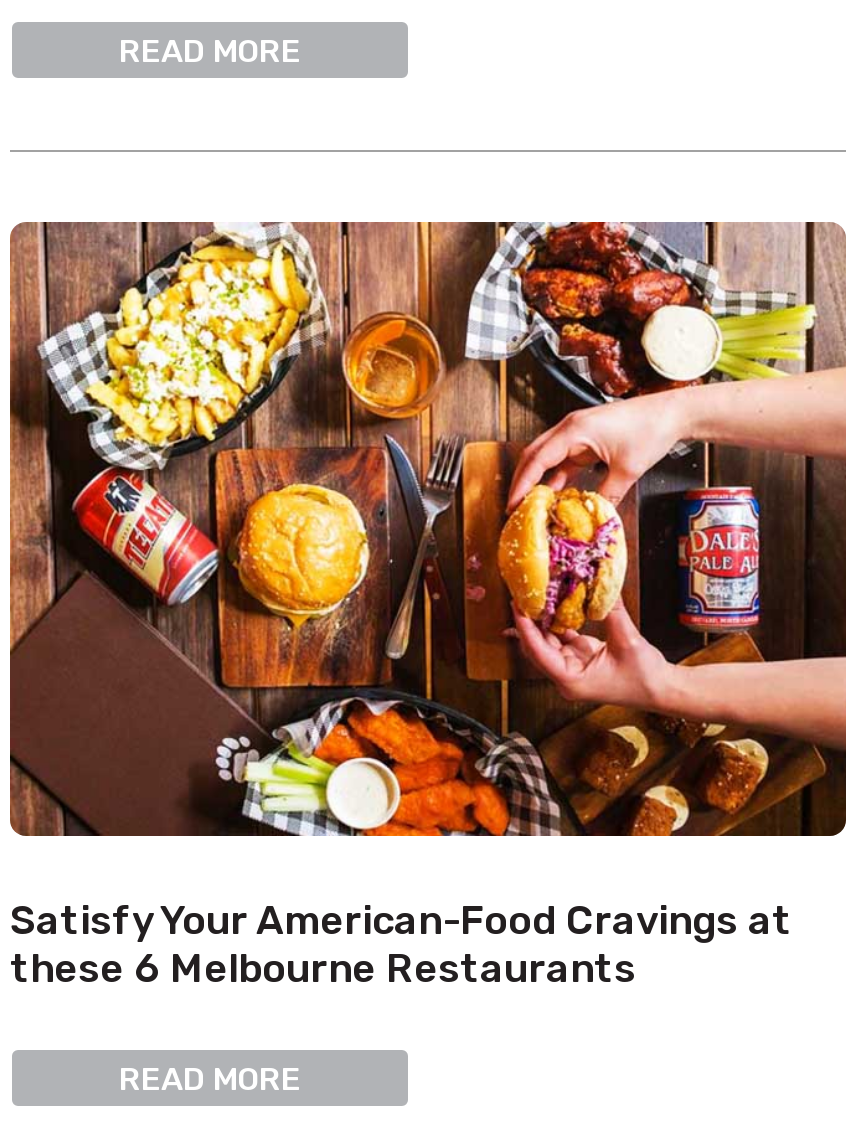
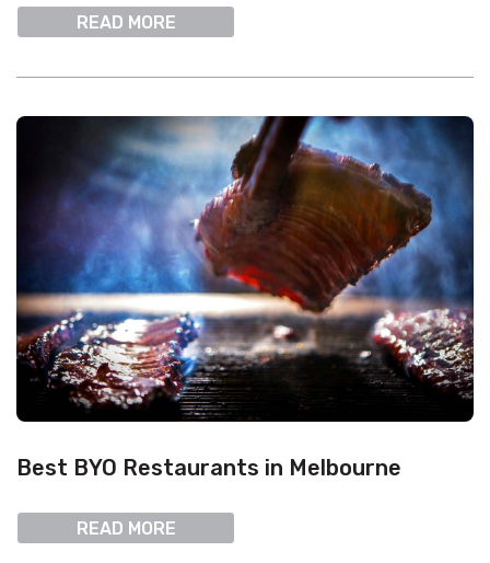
- [image]
- Satisfy Your American-Food Cravings at
- these 6 Melbourne Restaurants
+ [image]
+ Best BYO Restaurants in Melbourne
